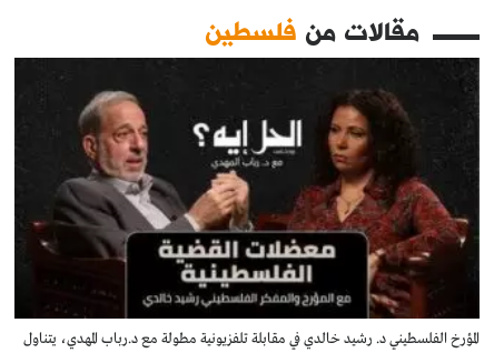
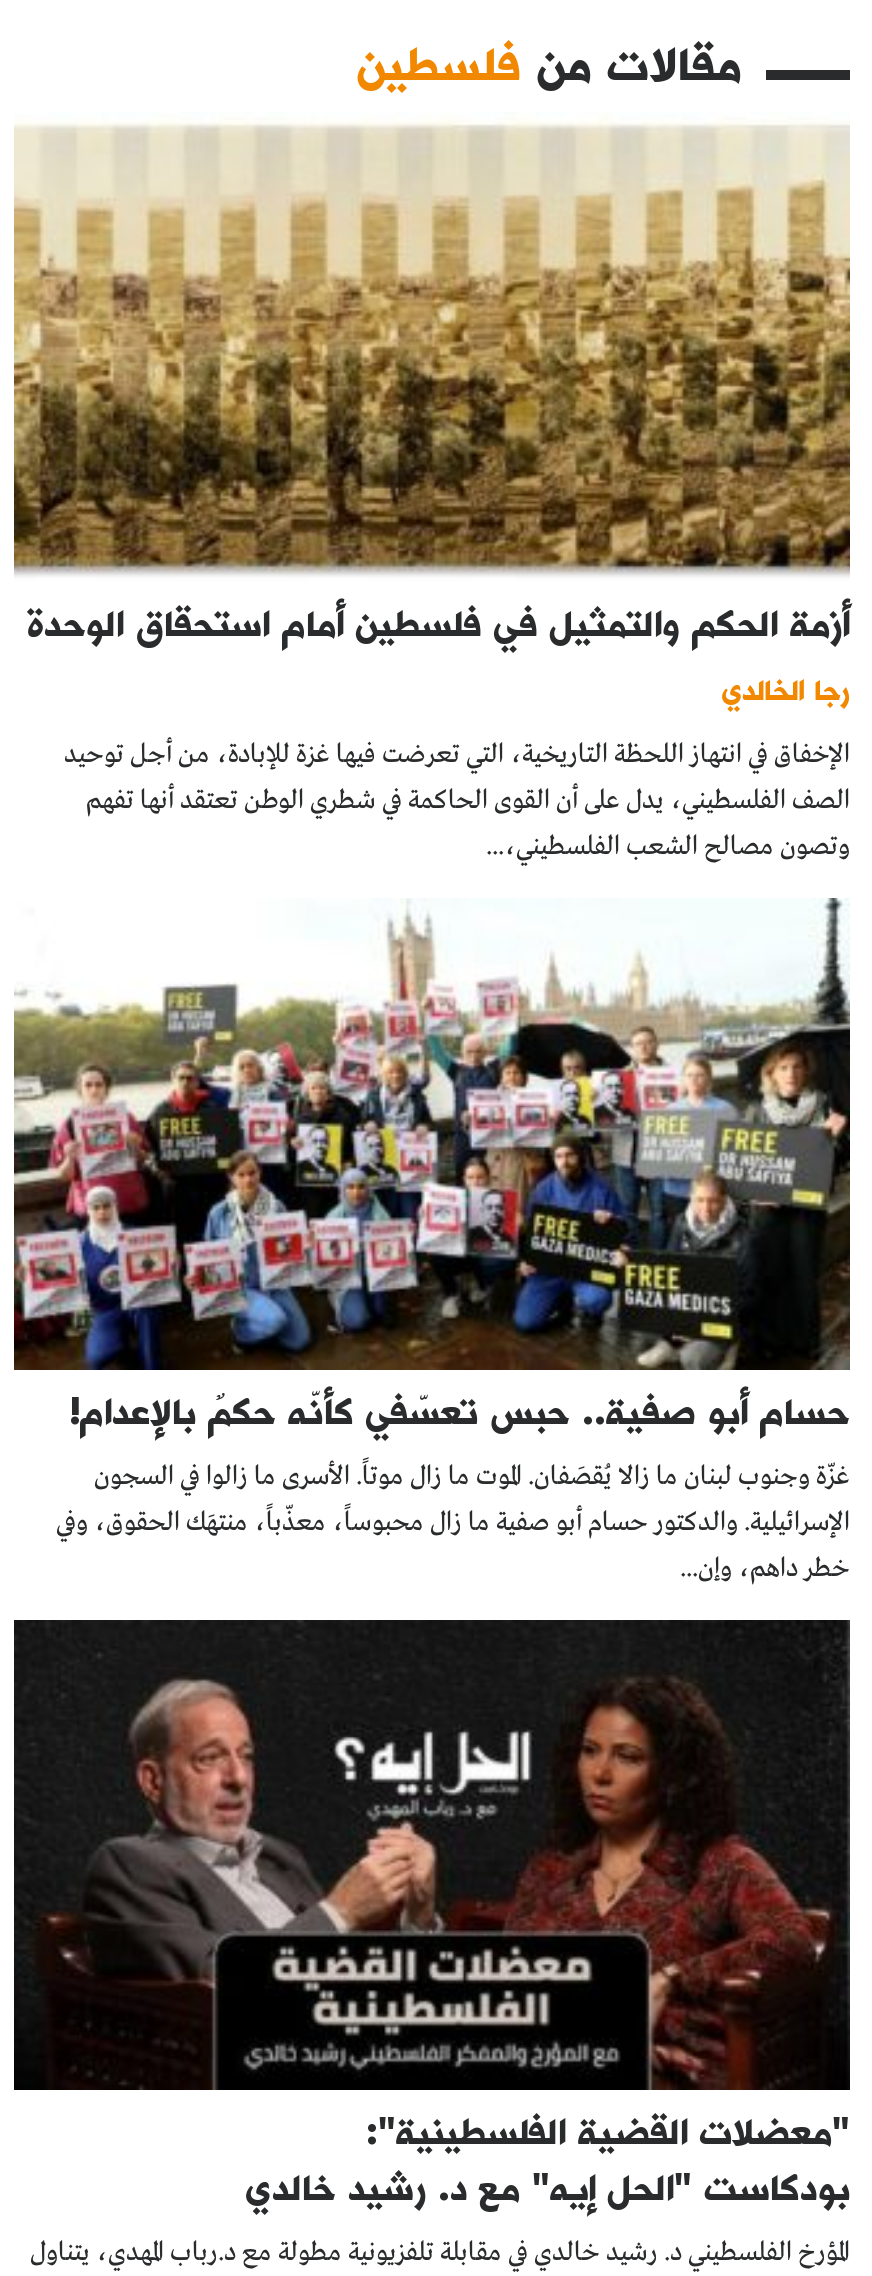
+ [image]
+ أزمة الحكم والتمثيل في فلسطين أمام استحقاق الوحدة
+ رجا الخالدي
+ الإخفاق في انتهاز اللحظة التاريخية، التي تعرضت فيها غزة للإبادة، من أجل توحيد
+ الصف الفلسطيني، يدل على أن القوى الحاكمة في شطري الوطن تعتقد أنها تفهم
+ وتصون مصالح الشعب الفلسطيني،...

+ [image]
+ حسام أبو صفية.. حبس تعسّفي كأنّه حكمٌ بالإعدام!
+ غزّة وجنوب لبنان ما زالا يُقصَفان. الموت ما زال موتاً. الأسرى ما زالوا في السجون
+ الإسرائيلية. والدكتور حسام أبو صفية ما زال محبوساً، معذّباً، منتهَك الحقوق، وفي
+ خطر داهم، وإن...

+ "معضلات القضية الفلسطينية":
+ بودكاست "الحل إيه" مع د. رشيد خالدي

moved down: [image]
